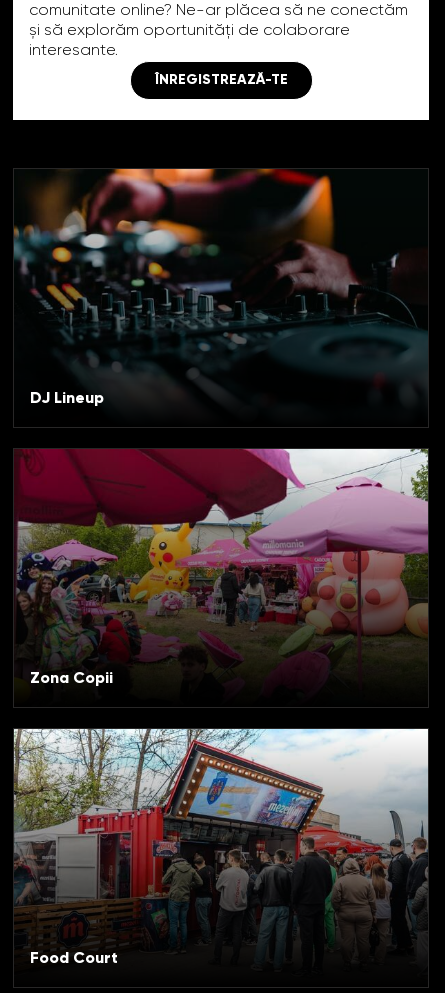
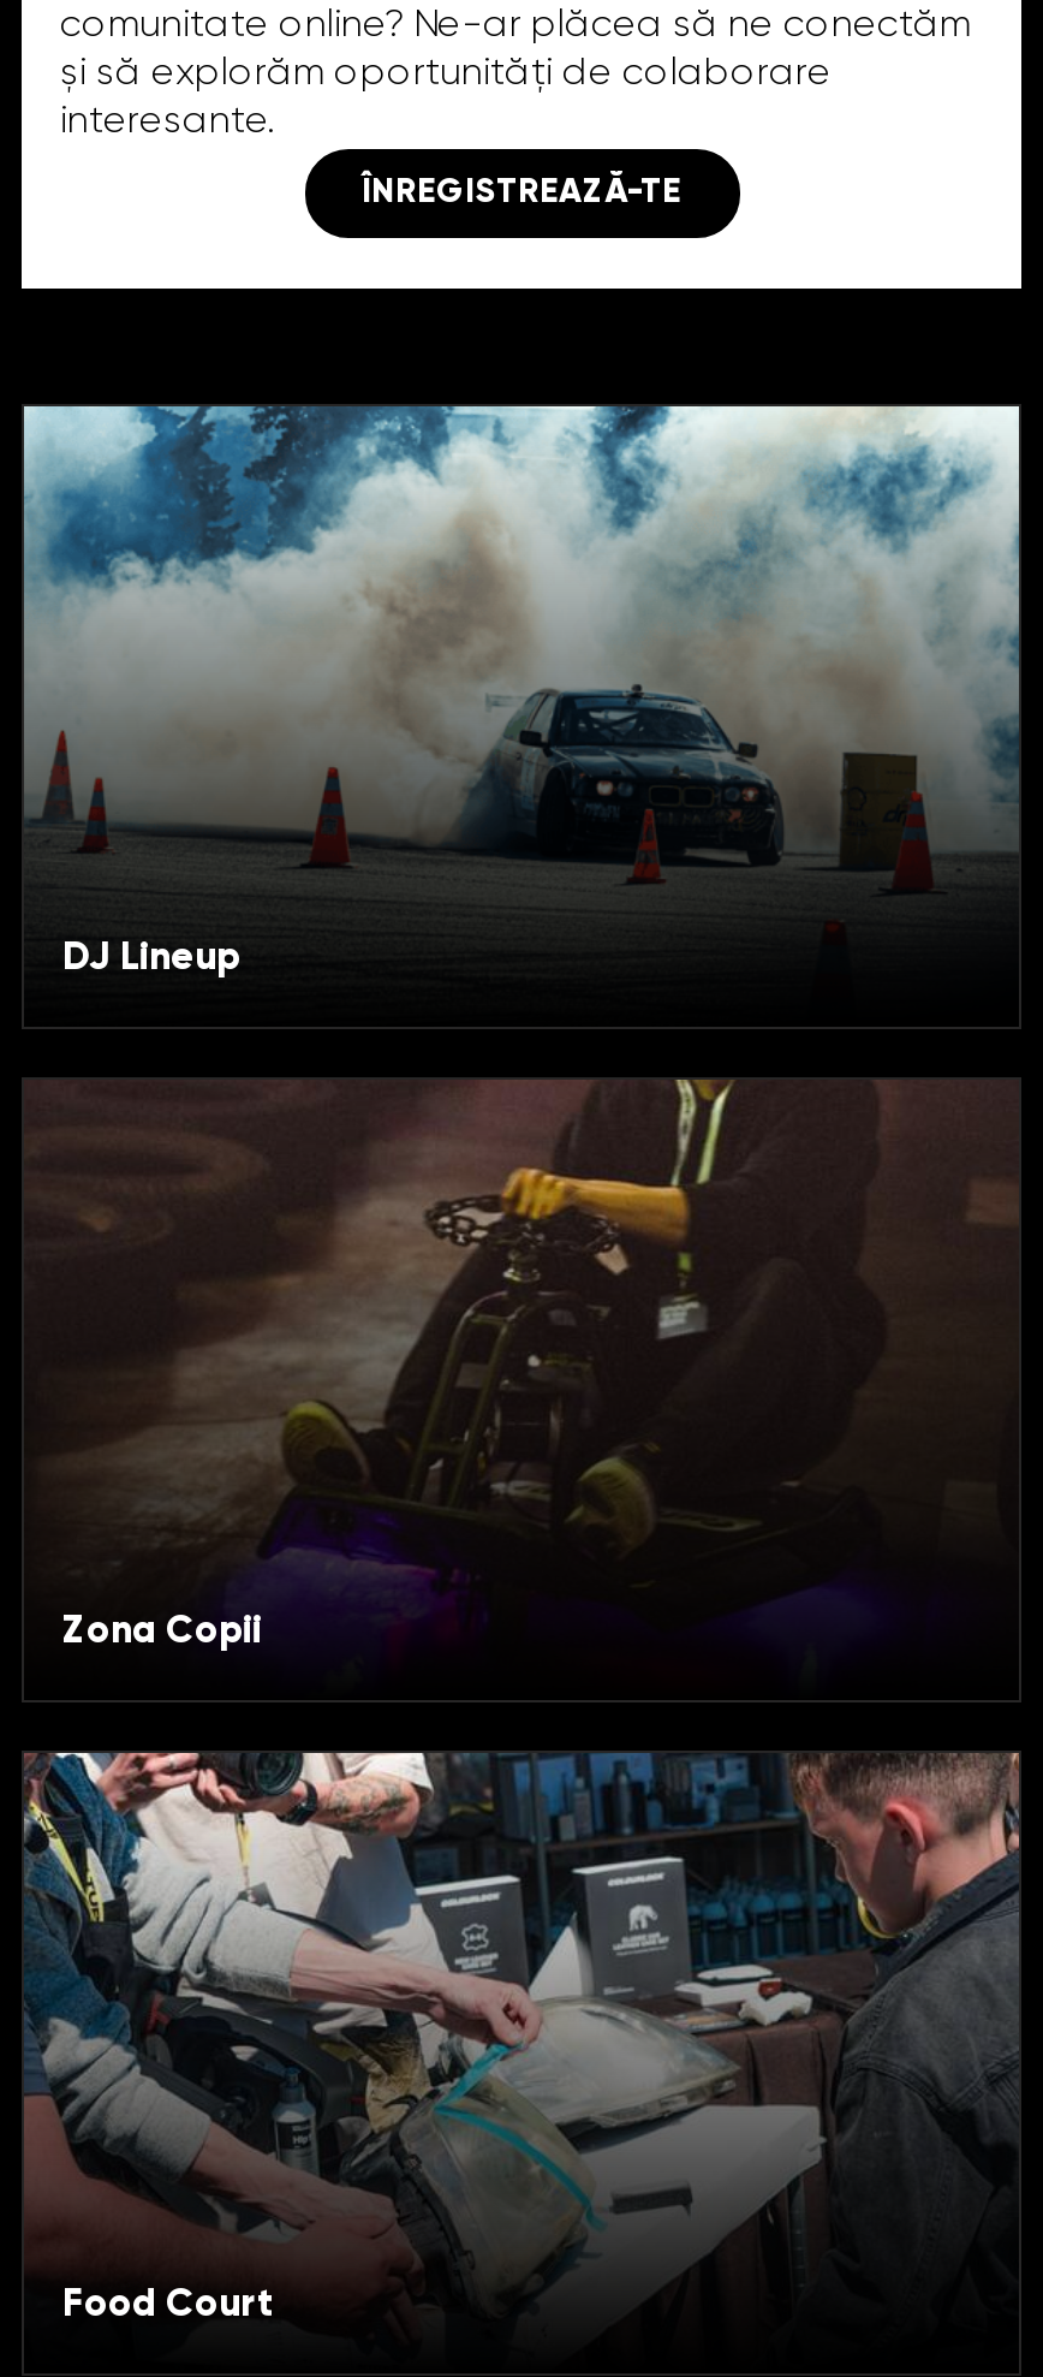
- [image]
+ [image]

- [image]
+ [image]

- [image]
+ [image]
